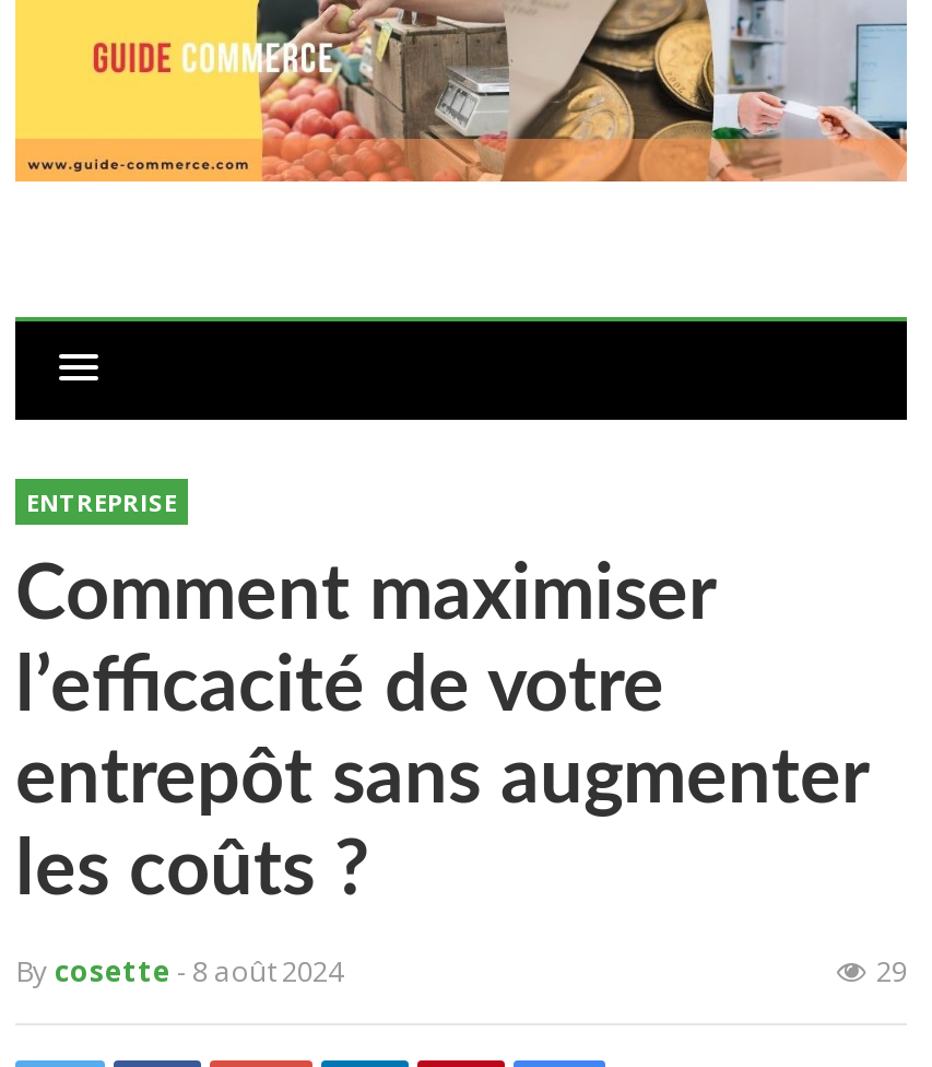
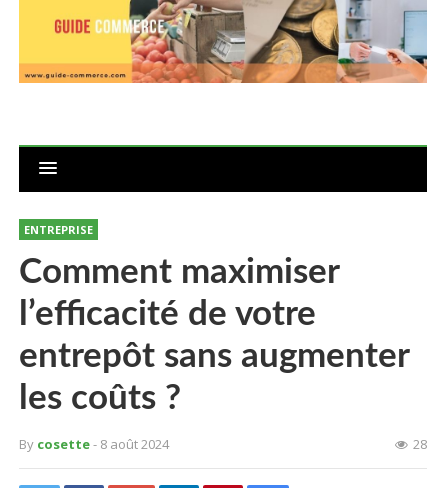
- 29
+ 28
